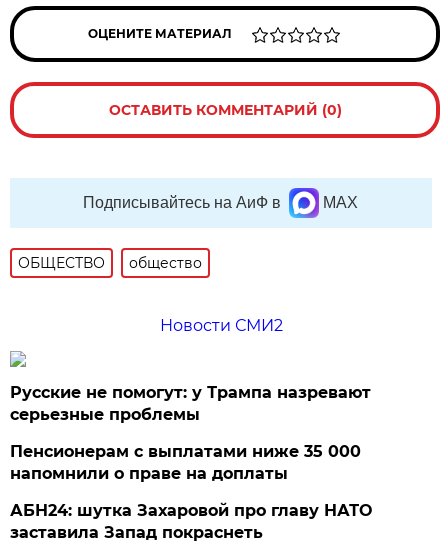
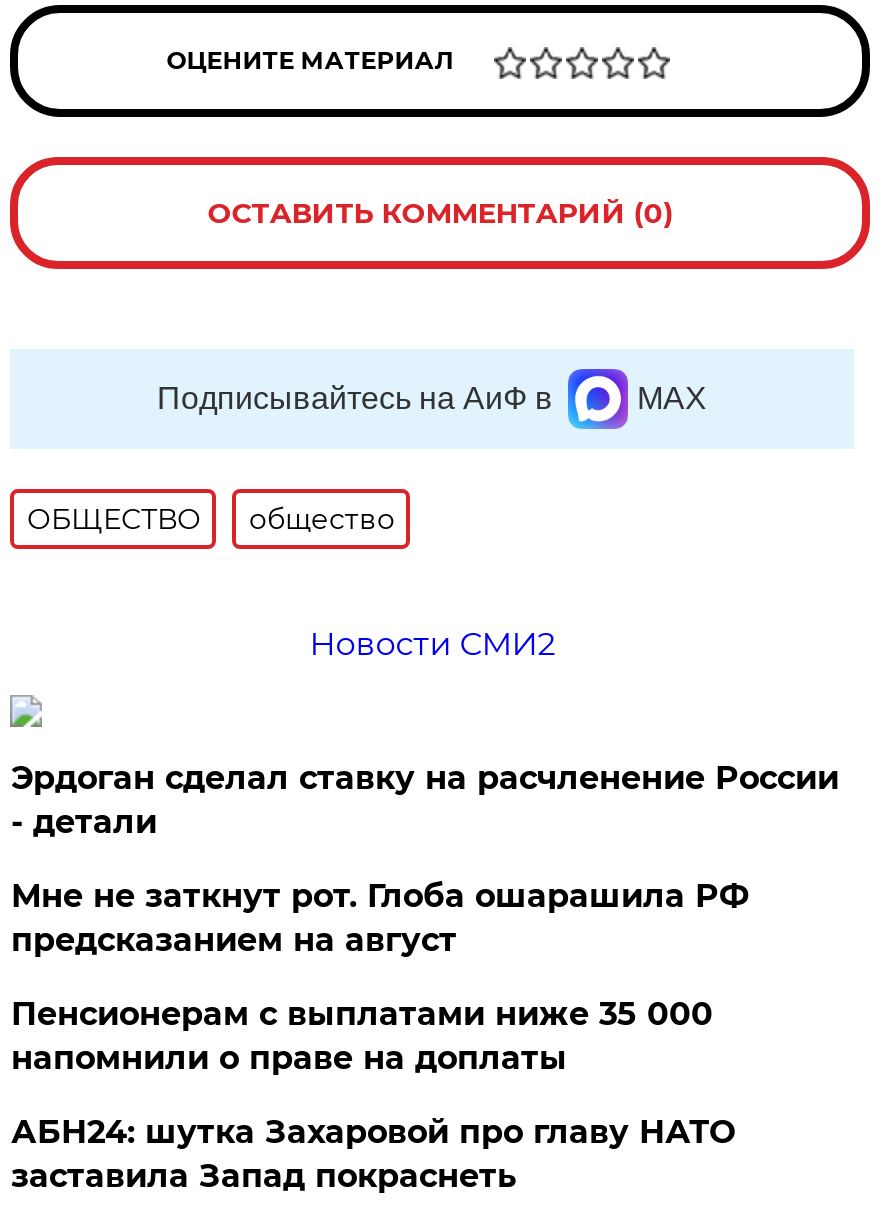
- Русские не помогут: у Трампа назревают
- серьезные проблемы
+ Эрдоган сделал ставку на расчленение России
+ - детали
+ Мне не заткнут рот. Глоба ошарашила РФ
+ предсказанием на август
